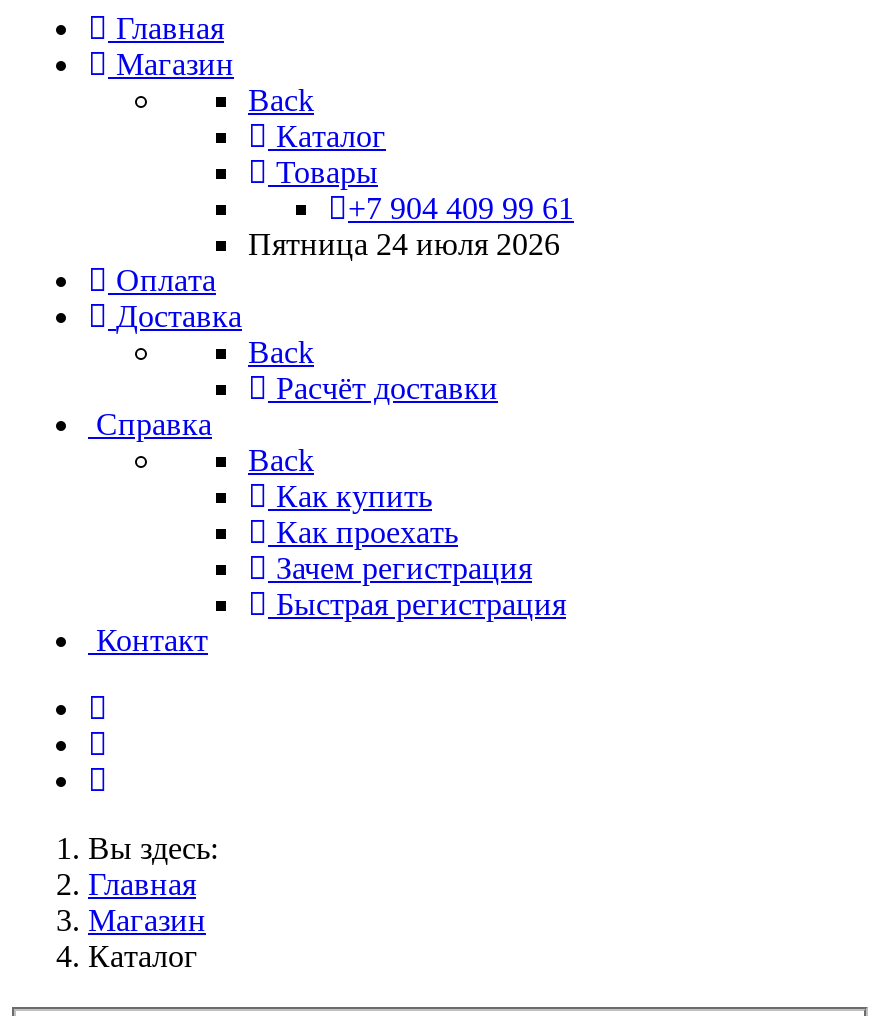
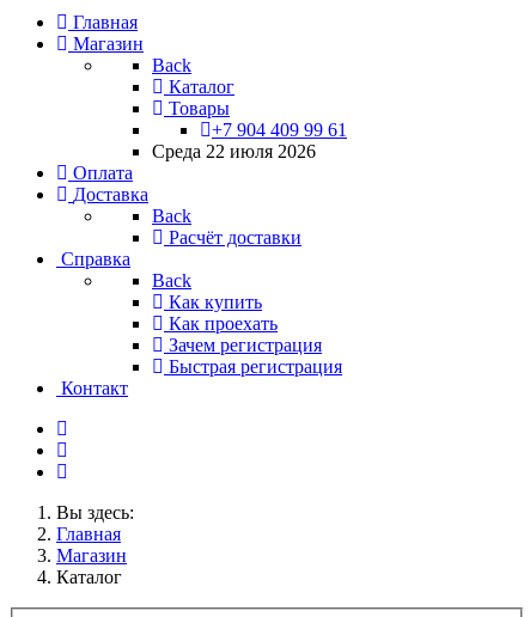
- Пятница 24 июля 2026
+ Среда 22 июля 2026
